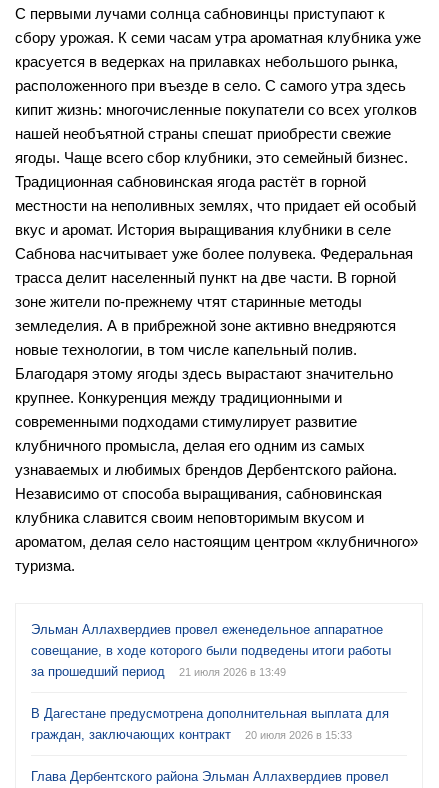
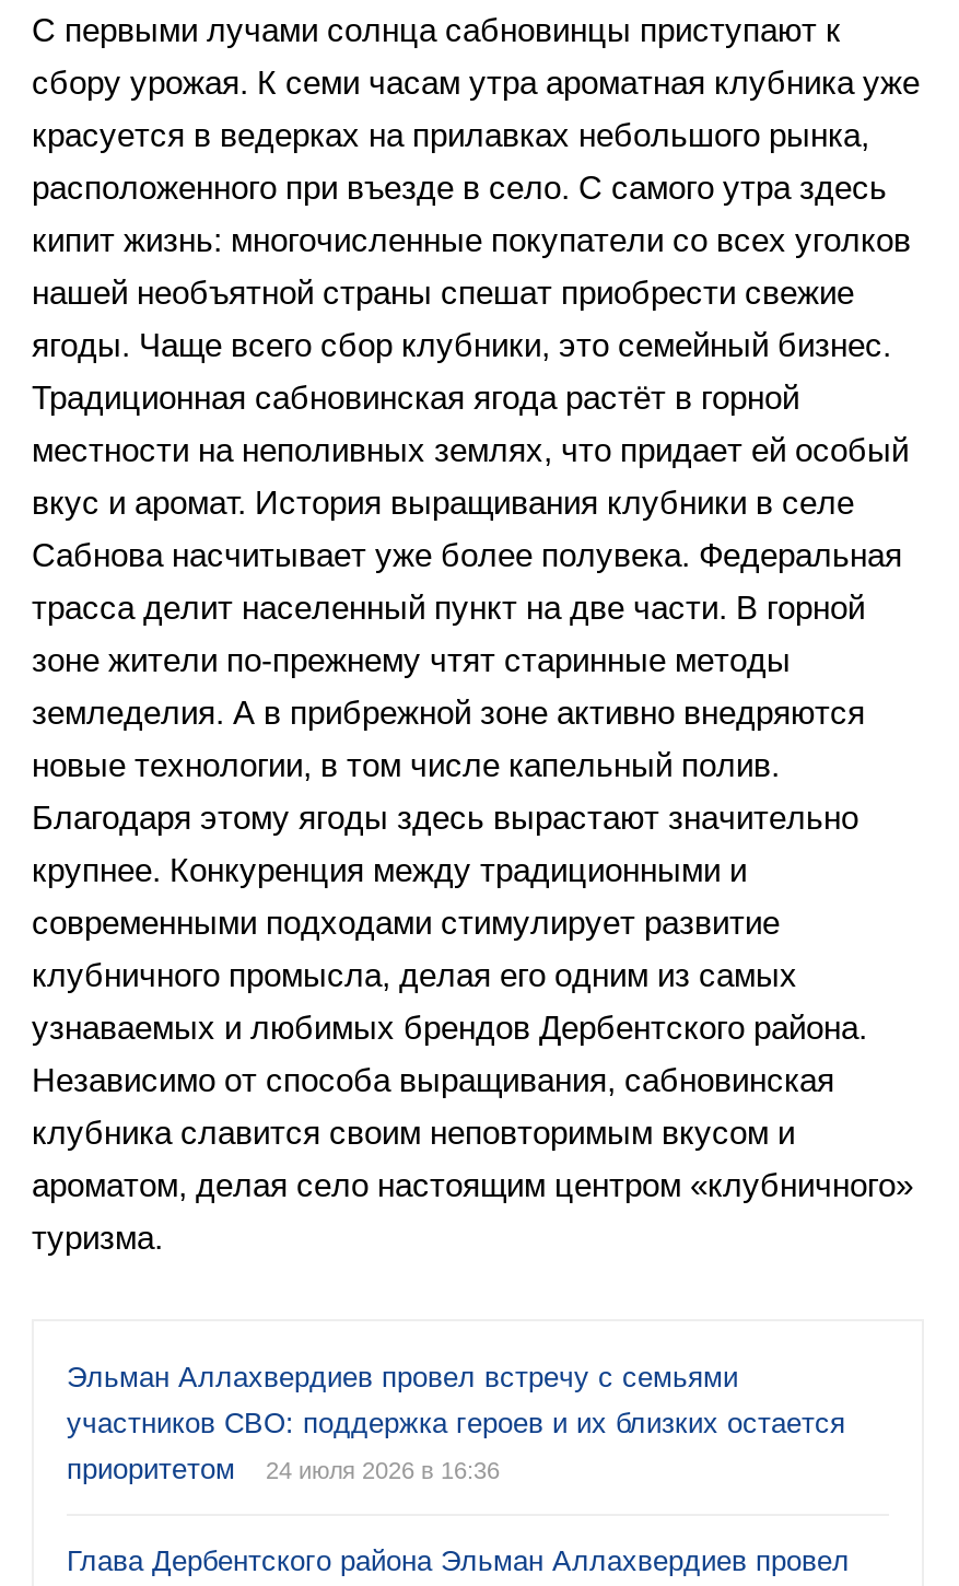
- Эльман Аллахвердиев провел еженедельное аппаратное
- совещание, в ходе которого были подведены итоги работы
- за прошедший период
- 21 июля 2026 в 13:49
- В Дагестане предусмотрена дополнительная выплата для
- граждан, заключающих контракт
- 20 июля 2026 в 15:33
+ Эльман Аллахвердиев провел встречу с семьями
+ участников СВО: поддержка героев и их близких остается
+ приоритетом
+ 24 июля 2026 в 16:36
